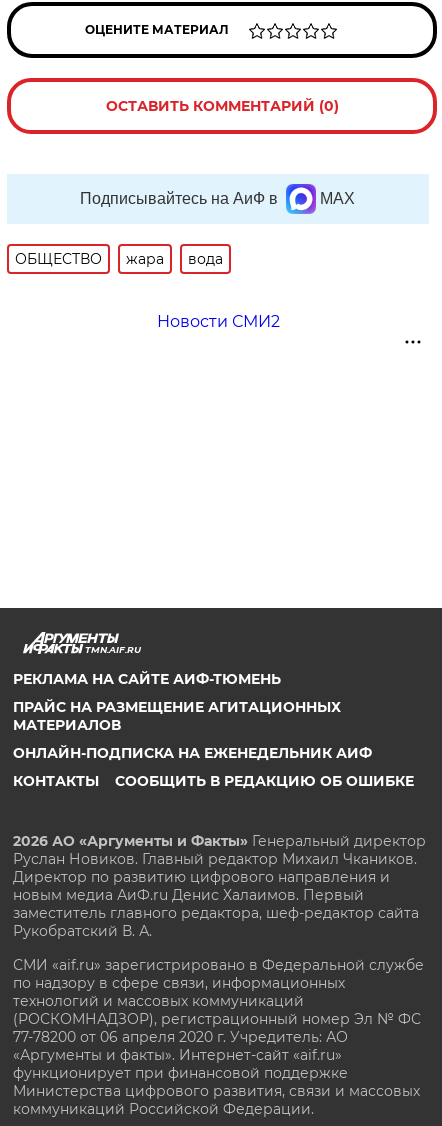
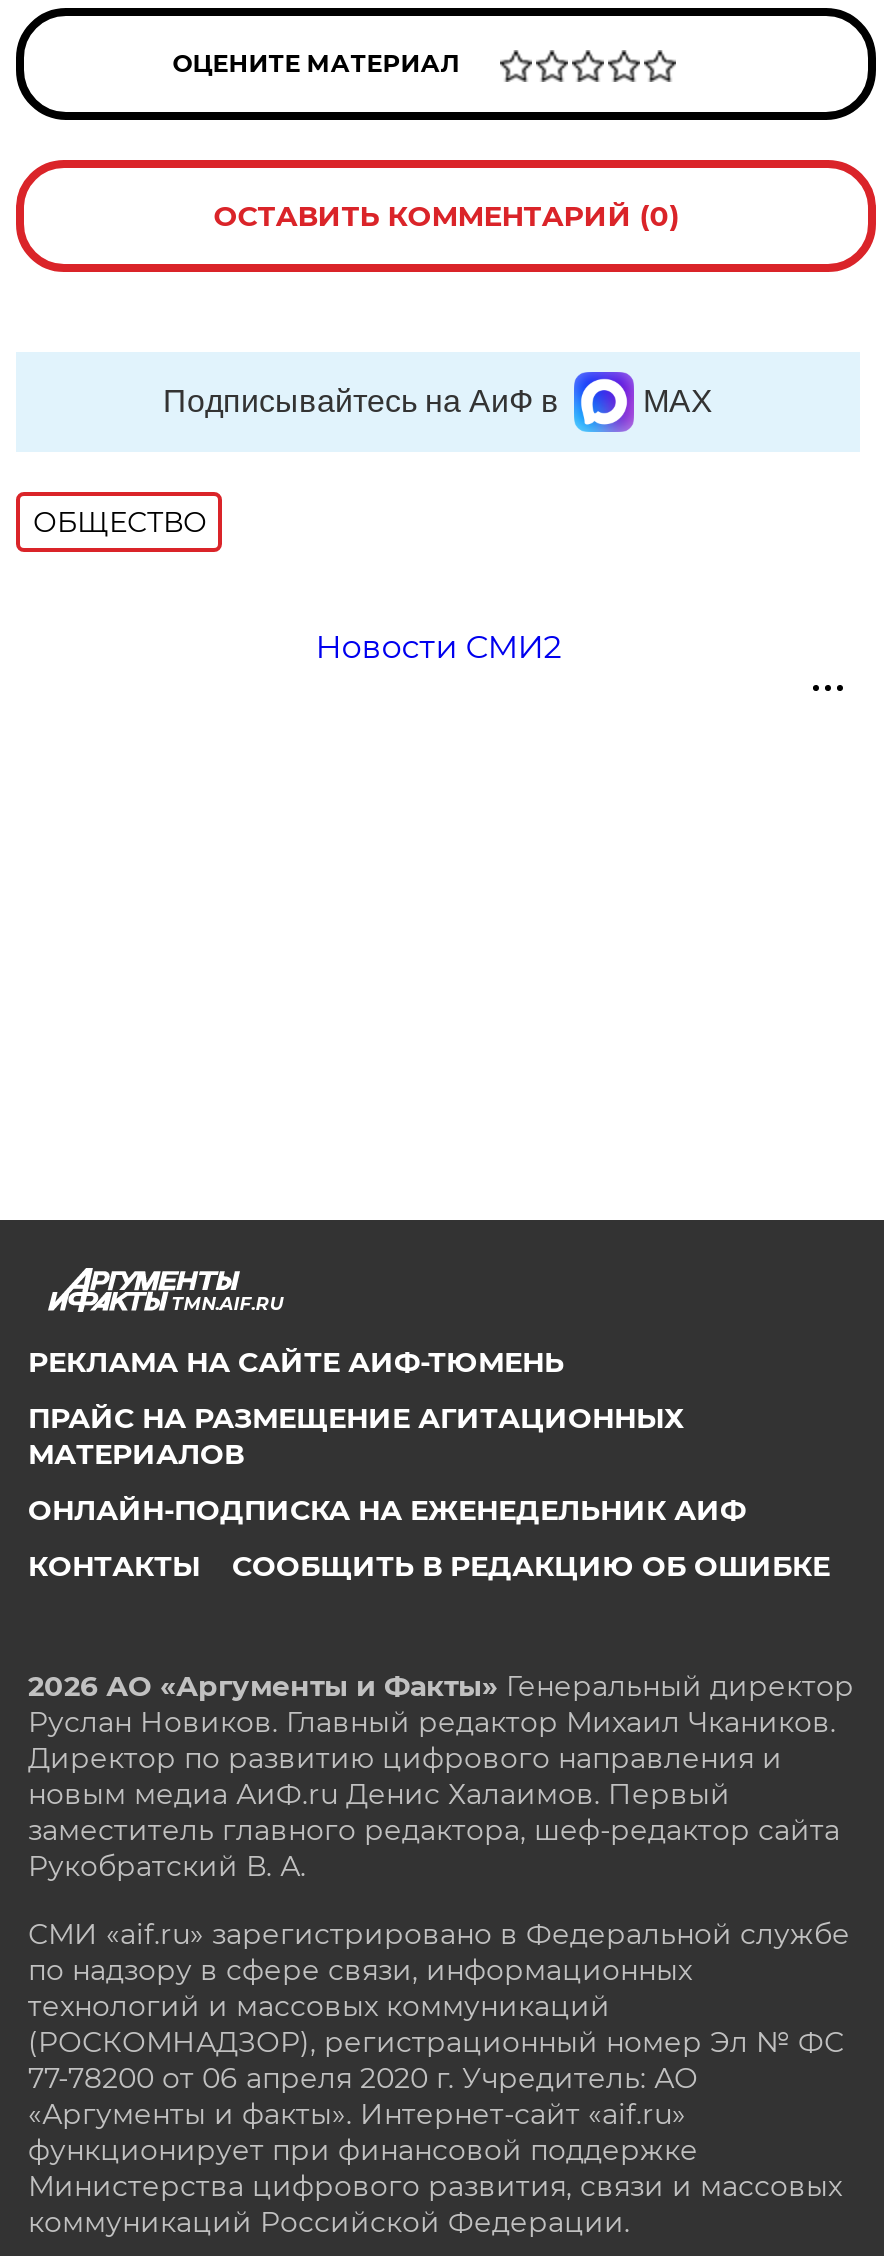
- жара
- вода
